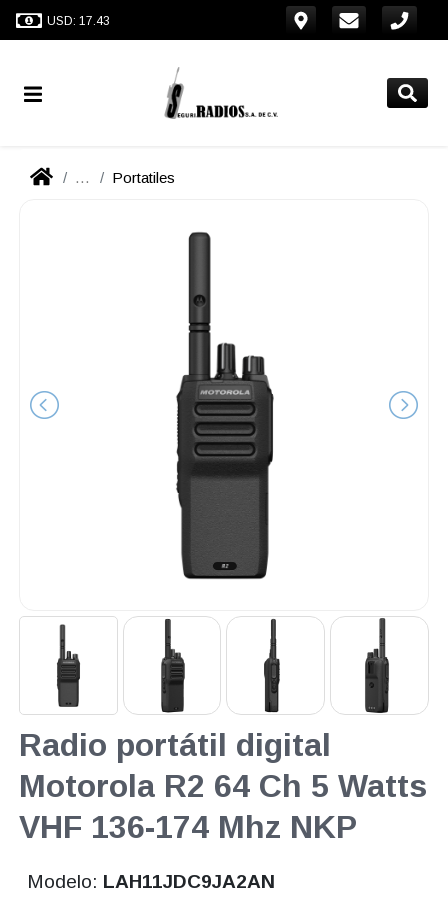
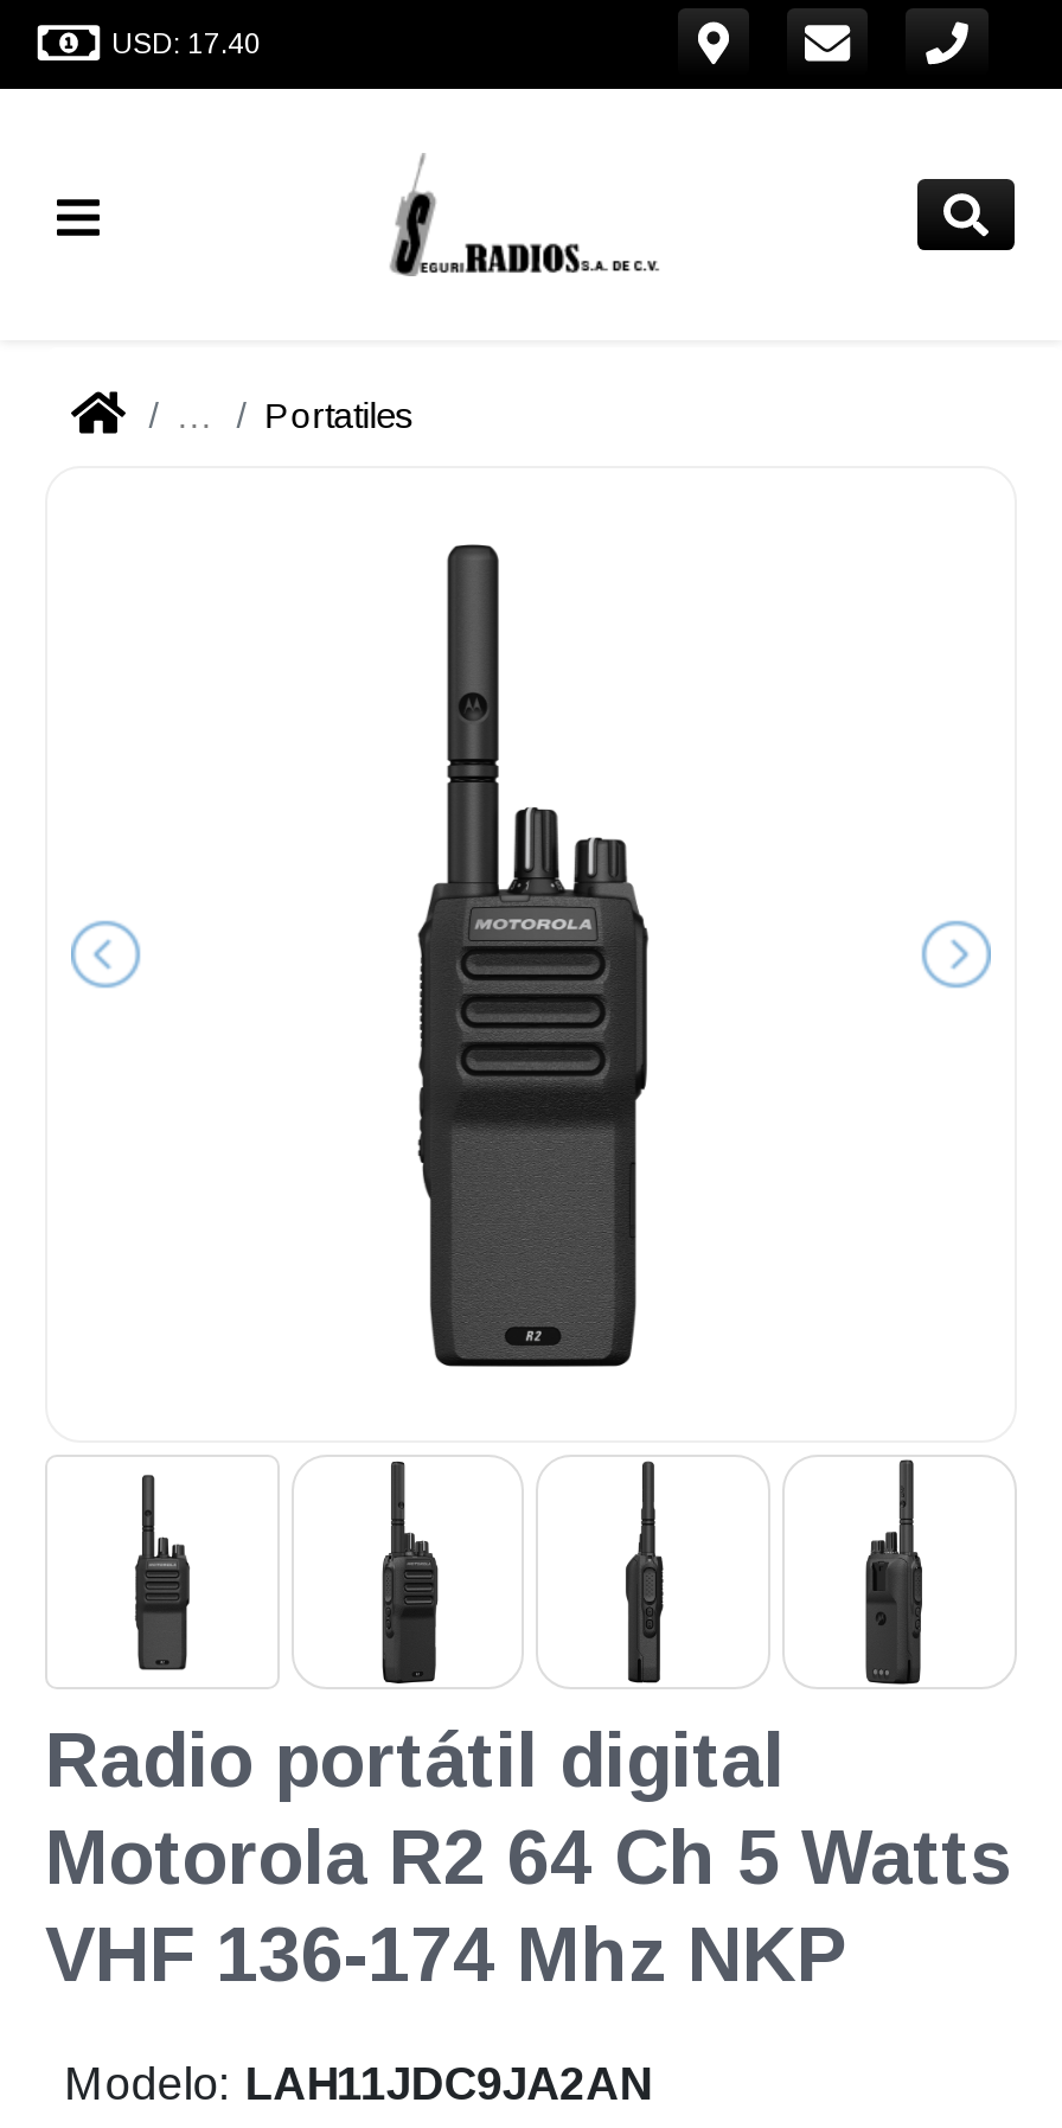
- USD: 17.43
+ USD: 17.40
